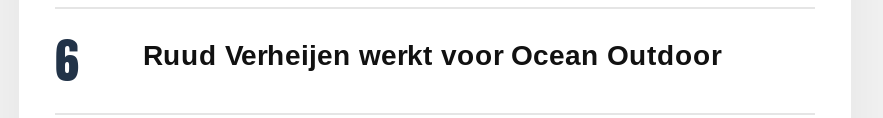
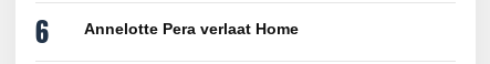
- Ruud Verheijen werkt voor Ocean Outdoor
+ Annelotte Pera verlaat Home
